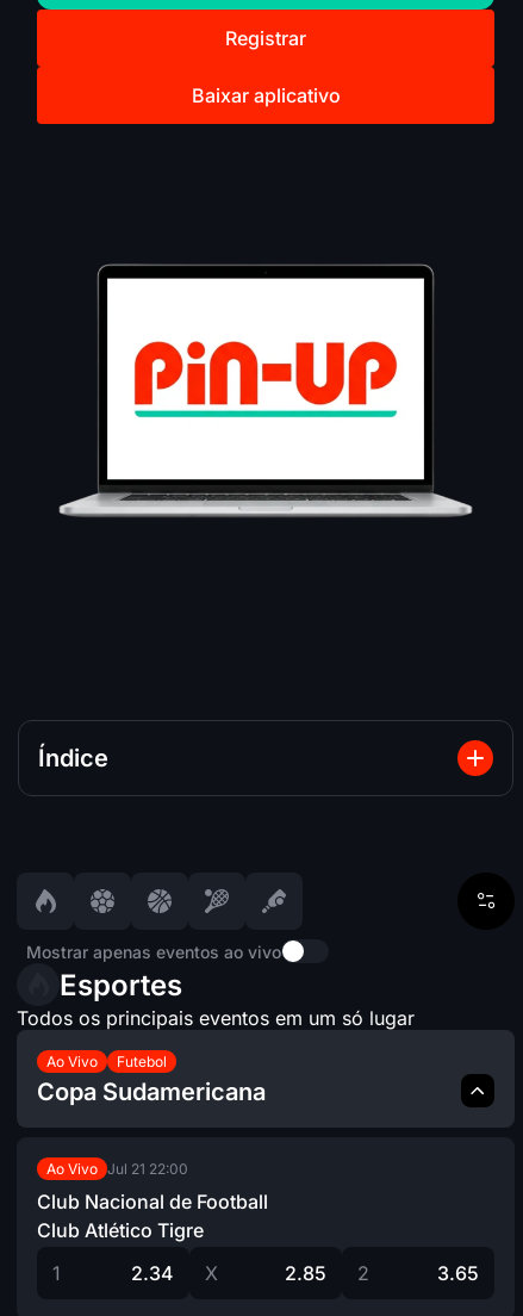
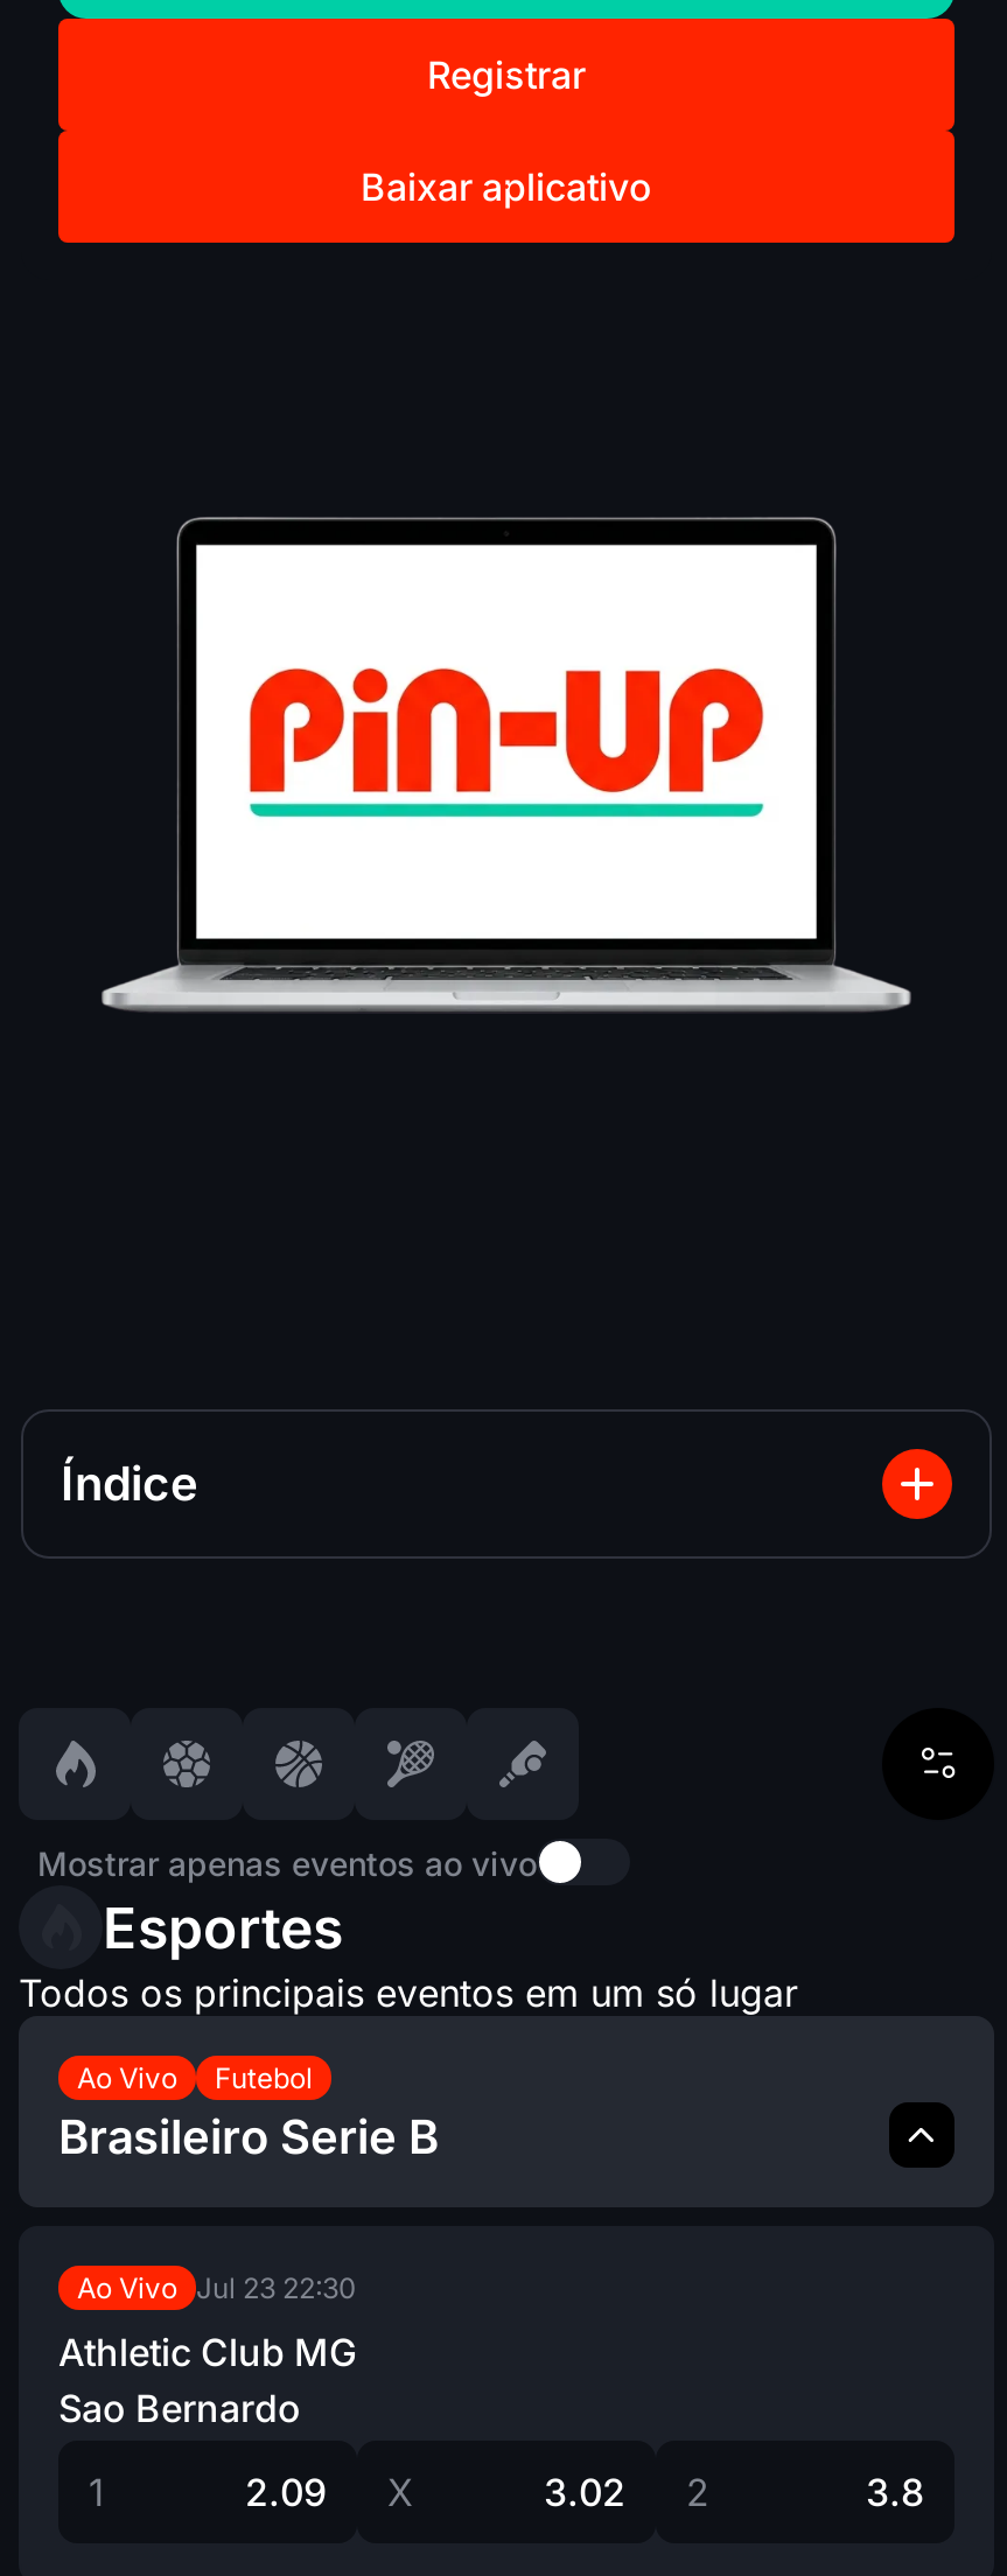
- Copa Sudamericana
+ Brasileiro Serie B

- Ao Vivo Jul 21 22:00
+ Ao Vivo Jul 23 22:30

- Club Nacional de Football
- Club Atlético Tigre
+ Athletic Club MG
+ Sao Bernardo

- 2.34 X
+ 2.09 X

- 2.85 2
+ 3.02 2

- 3.65
+ 3.8
